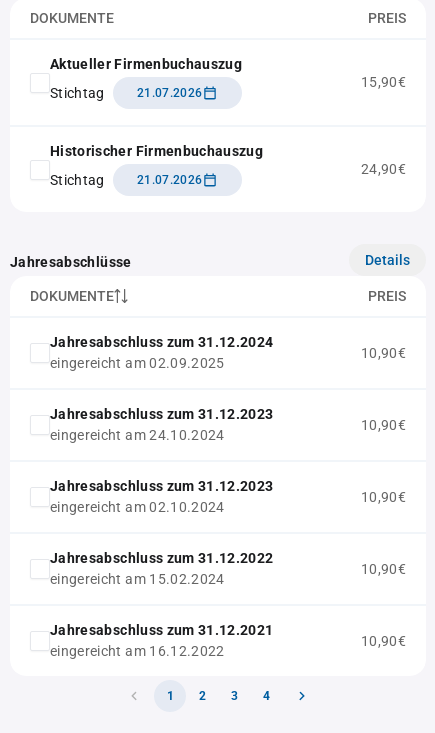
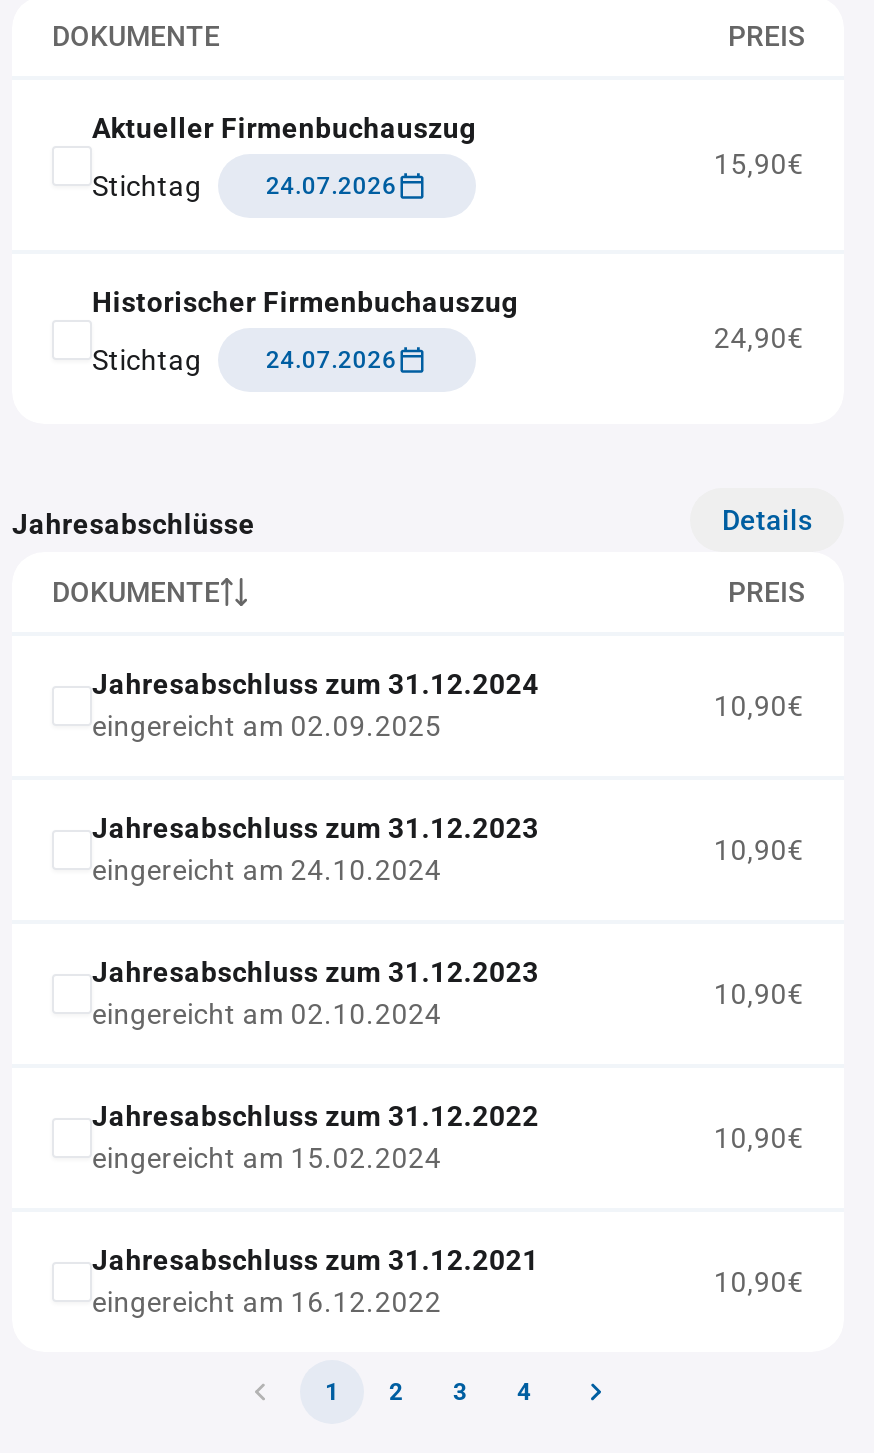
- 21.07.2026
+ 24.07.2026

- 21.07.2026
+ 24.07.2026
